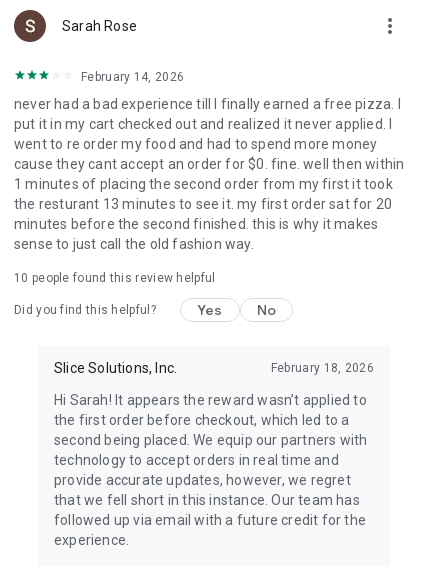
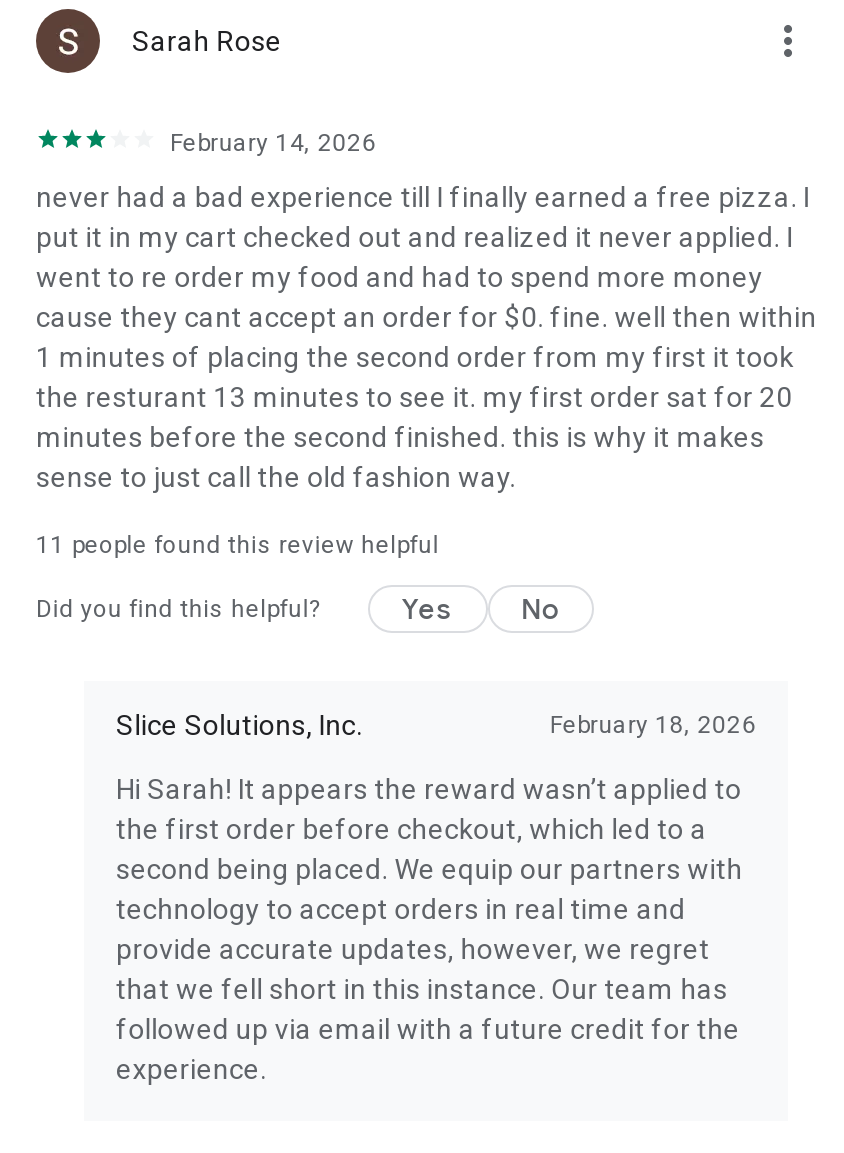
- 10 people found this review helpful
+ 11 people found this review helpful
